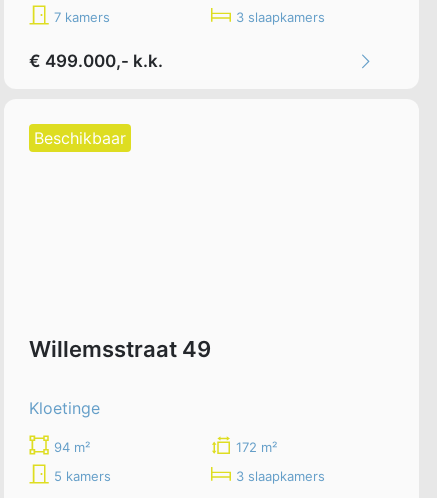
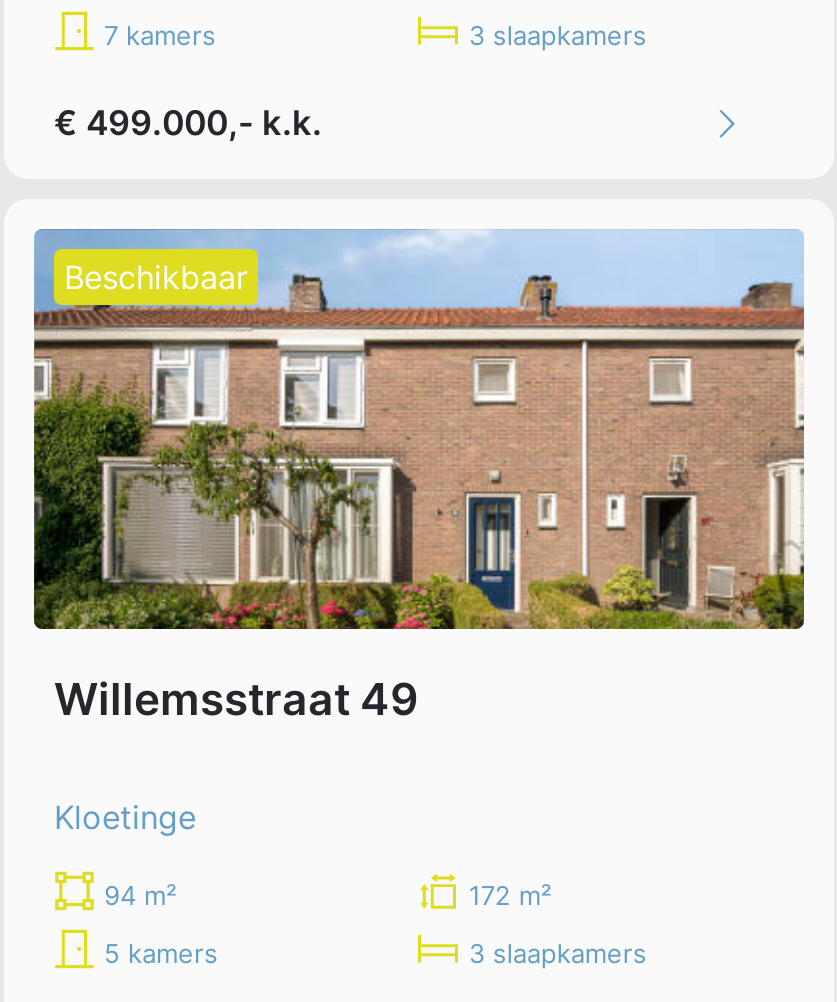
+ [image]
